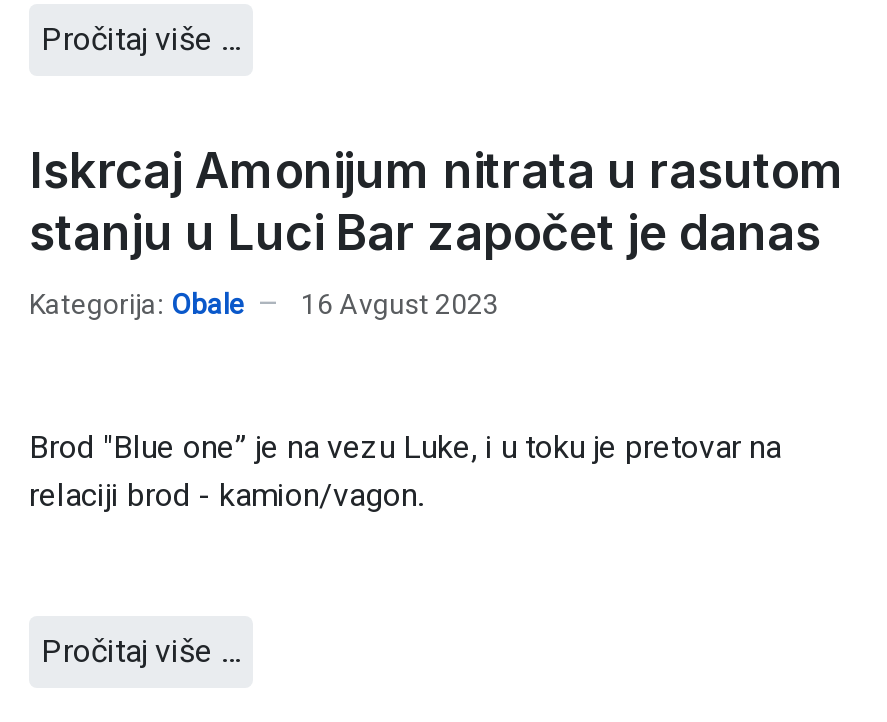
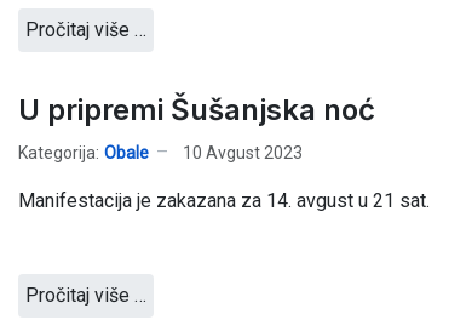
- Iskrcaj Amonijum nitrata u rasutom
- stanju u Luci Bar započet je danas
+ U pripremi Šušanjska noć

- Kategorija: Obale 16 Avgust 2023
+ Kategorija: Obale 10 Avgust 2023

- Brod "Blue one” je na vezu Luke, i u toku je pretovar na
- relaciji brod - kamion/vagon.
+ Manifestacija je zakazana za 14. avgust u 21 sat.
